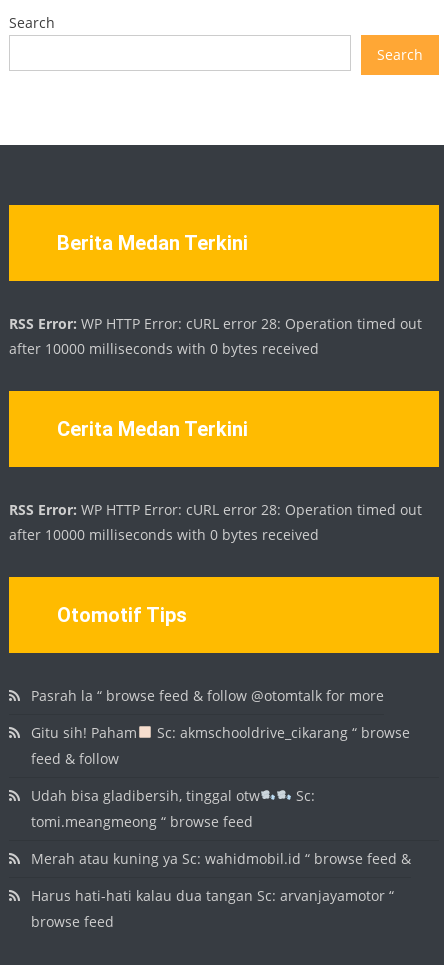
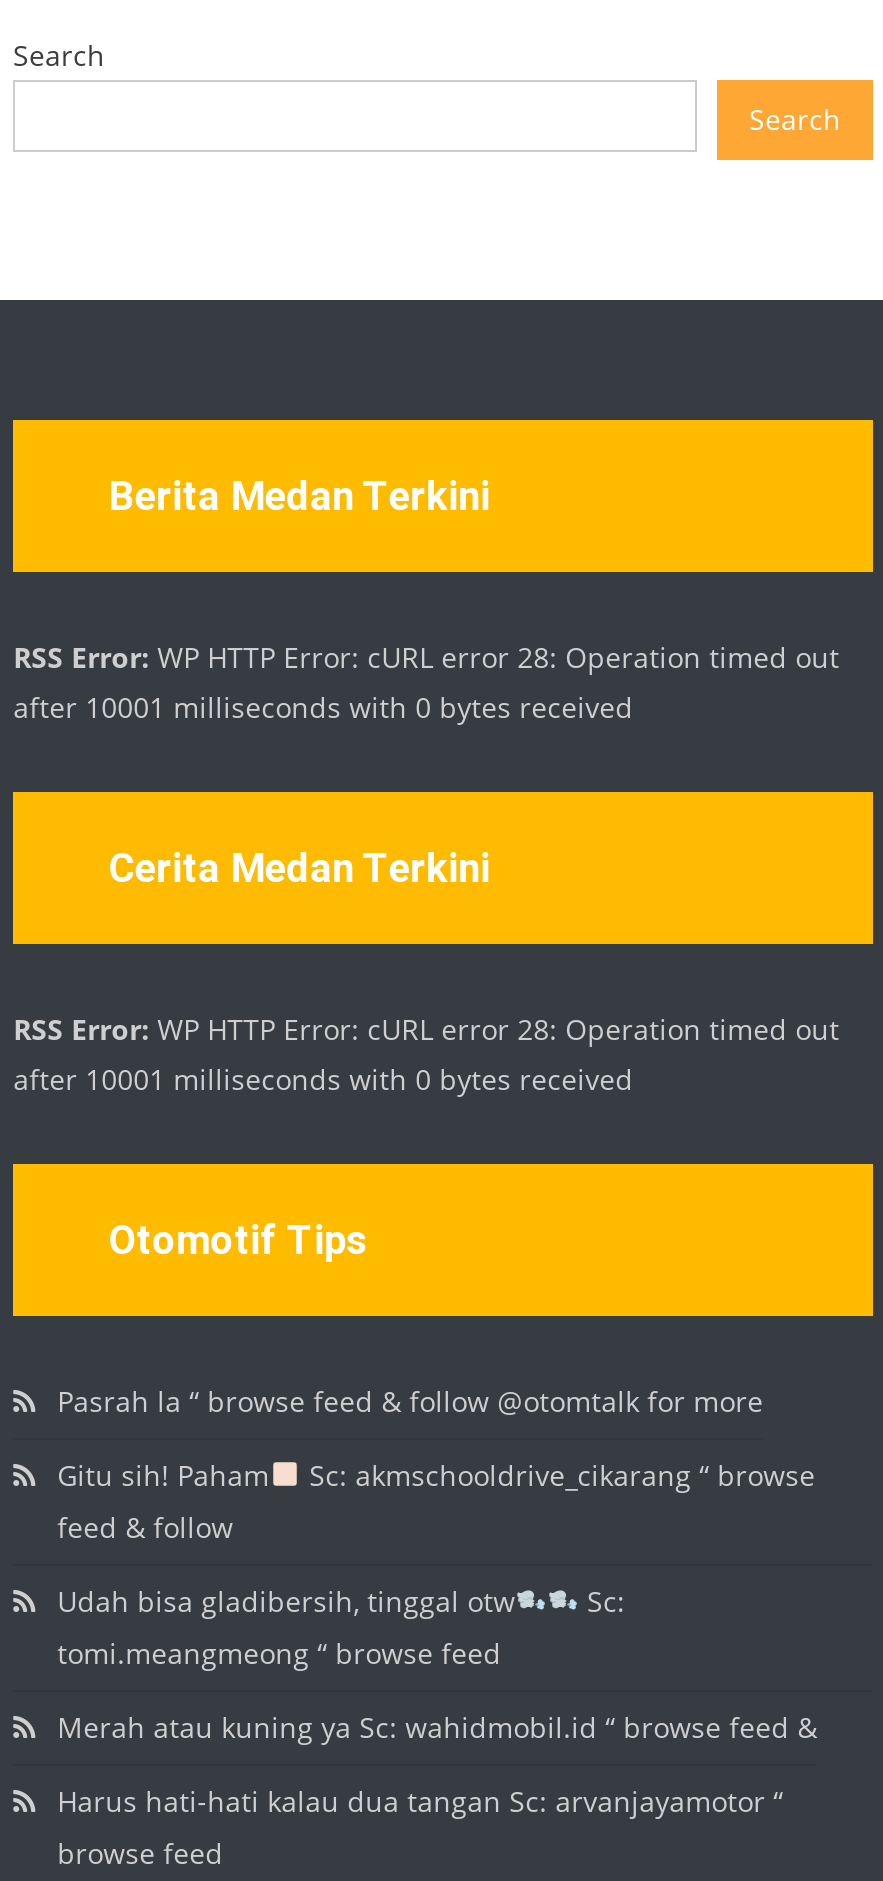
- after 10000 milliseconds with 0 bytes received
+ after 10001 milliseconds with 0 bytes received

- after 10000 milliseconds with 0 bytes received
+ after 10001 milliseconds with 0 bytes received
